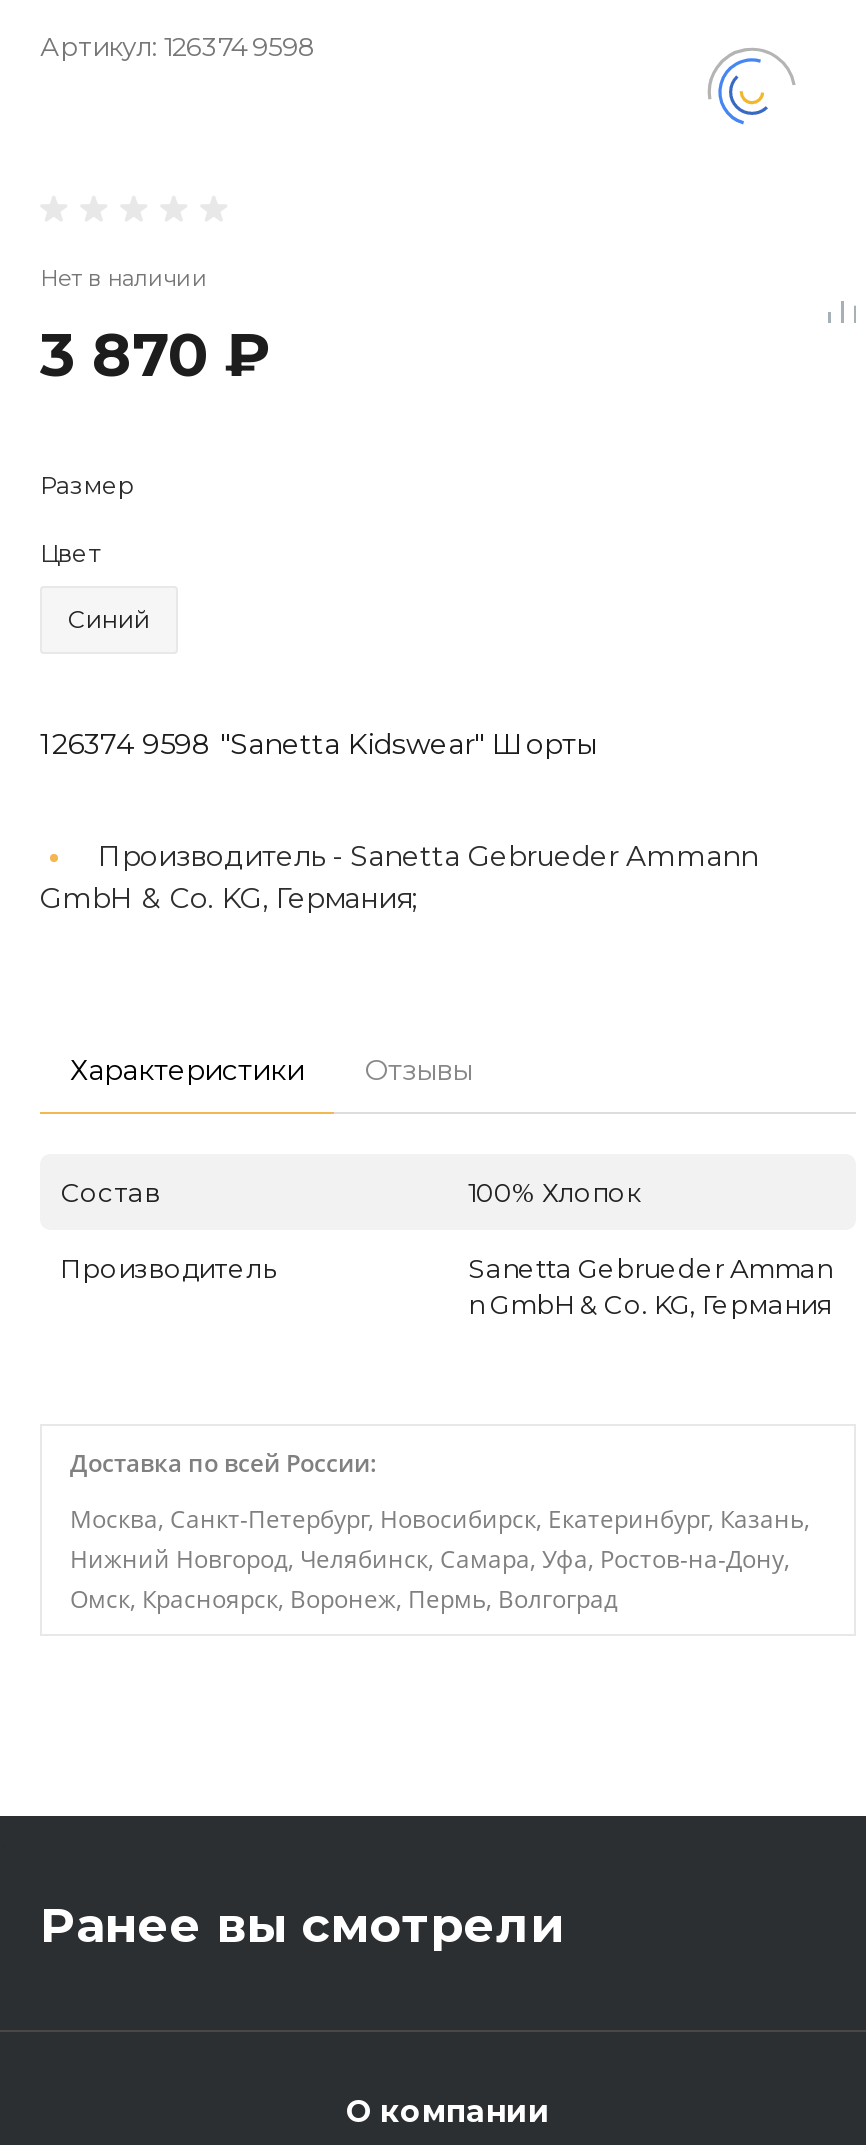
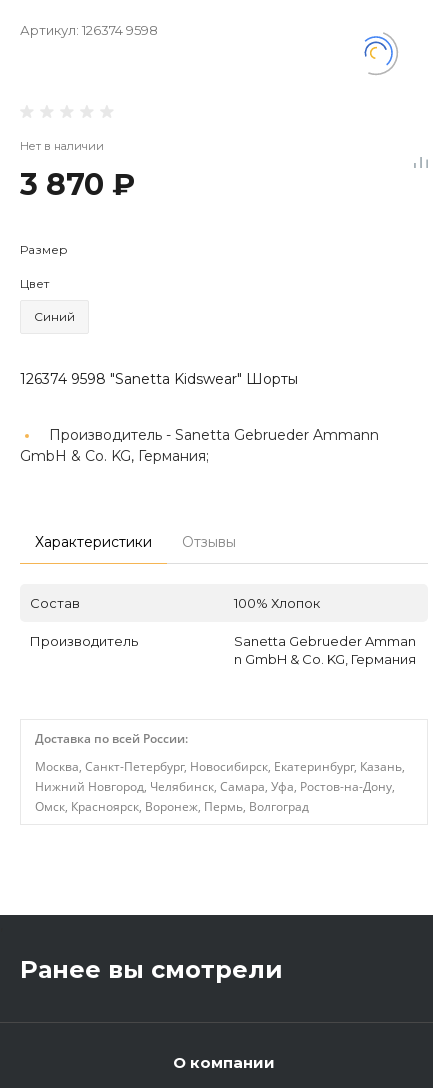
- [image]
+ [image]
